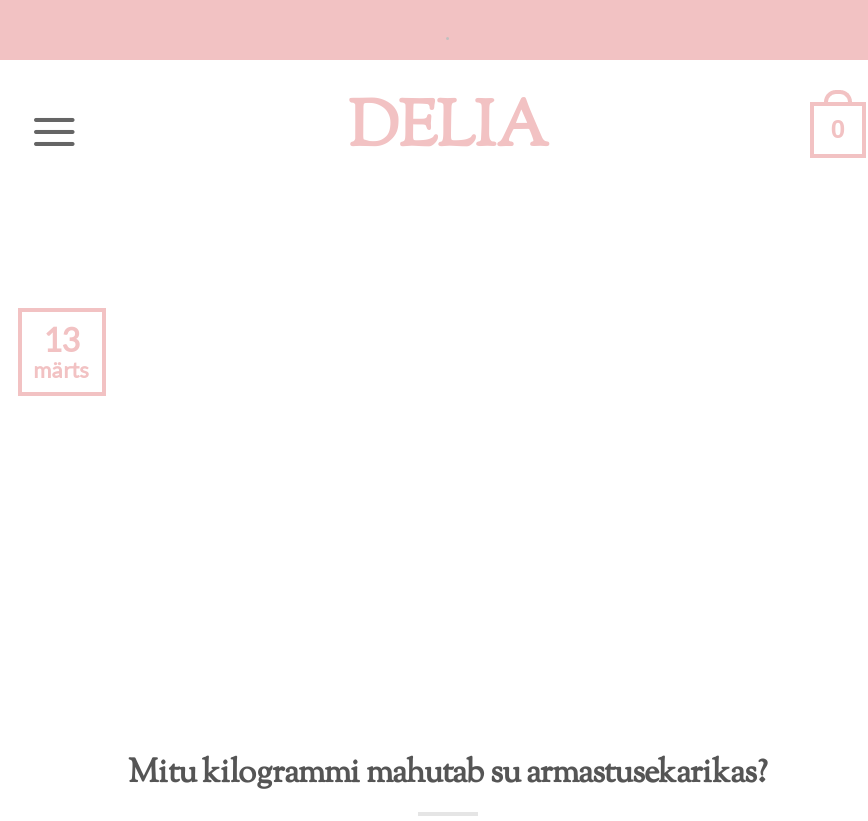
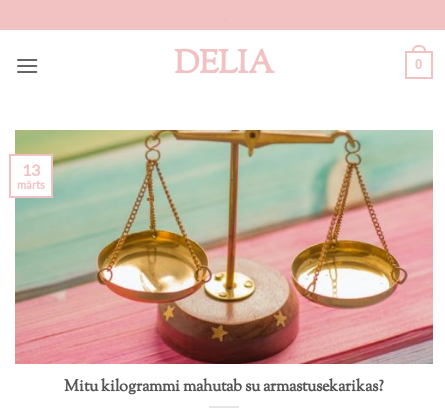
+ [image]
